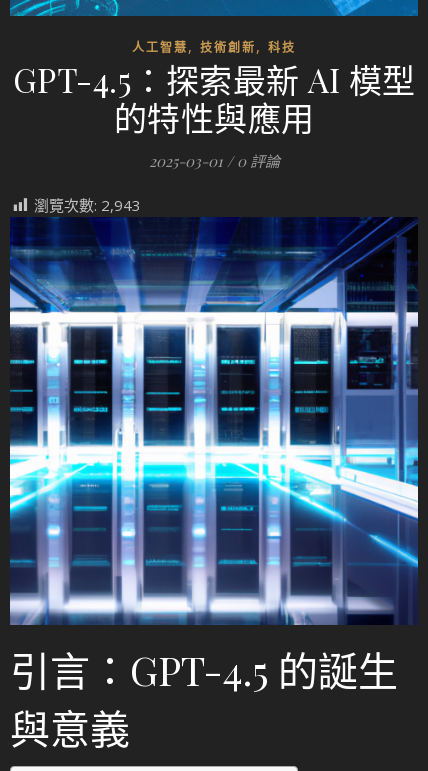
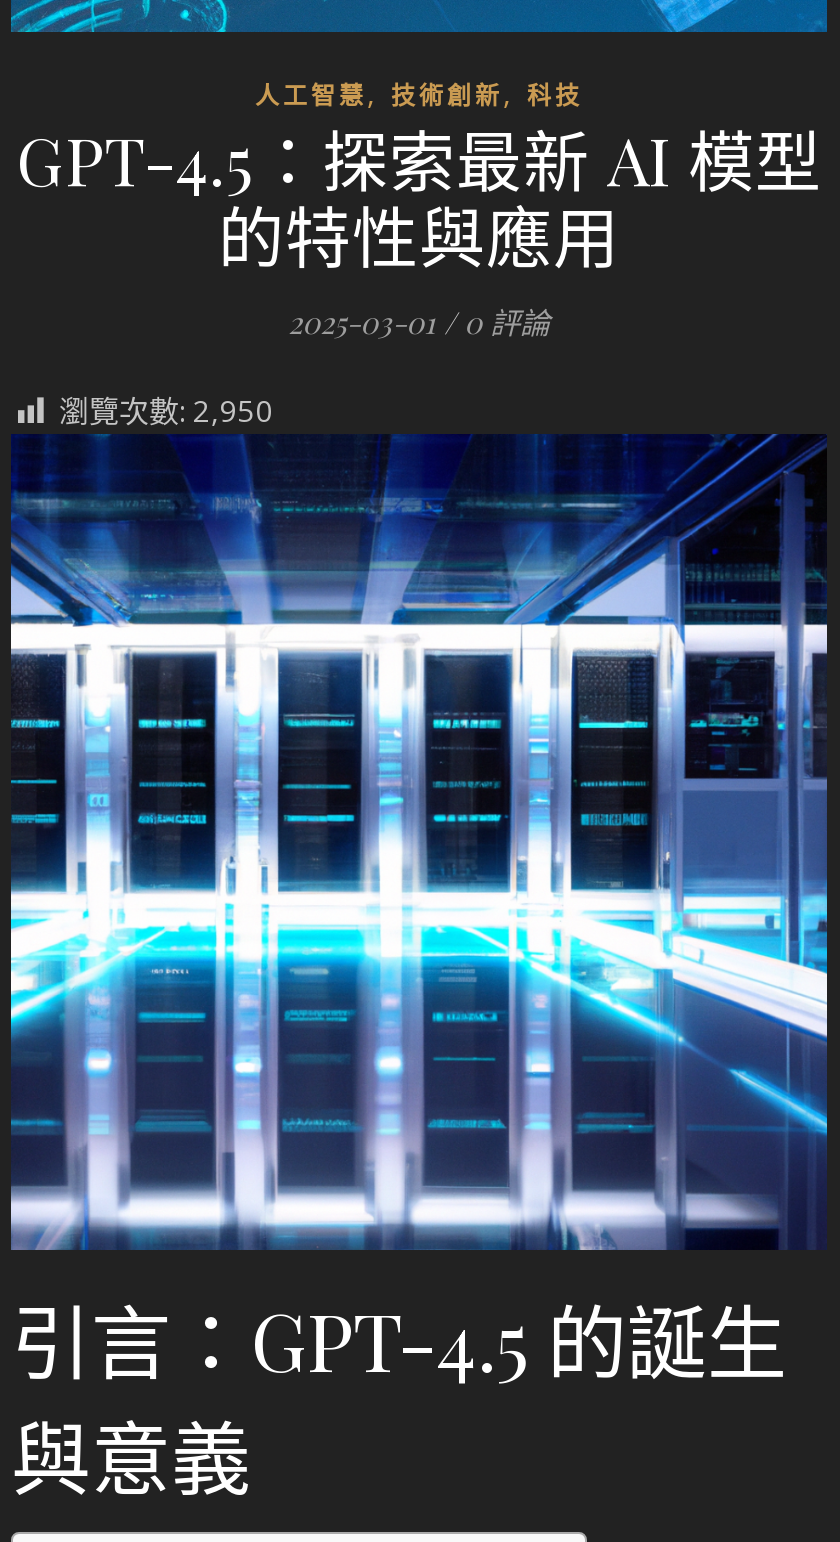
- 瀏覽次數: 2,943
+ 瀏覽次數: 2,950
